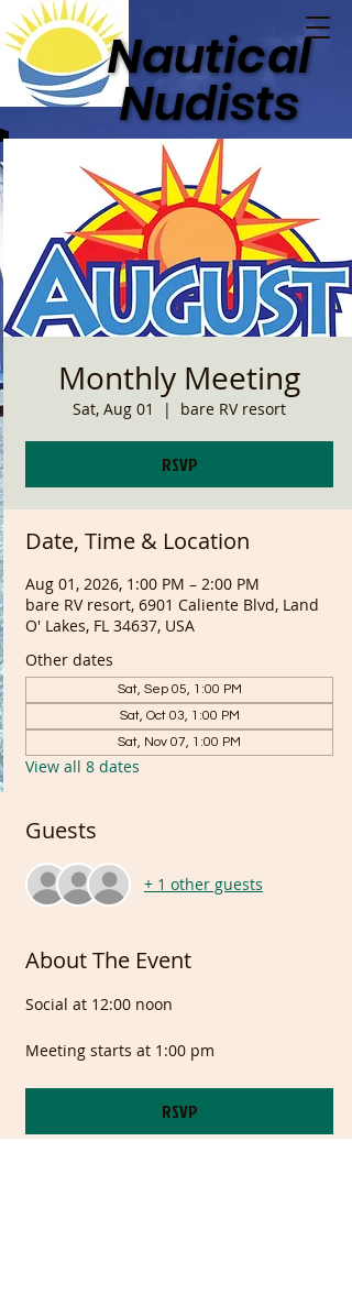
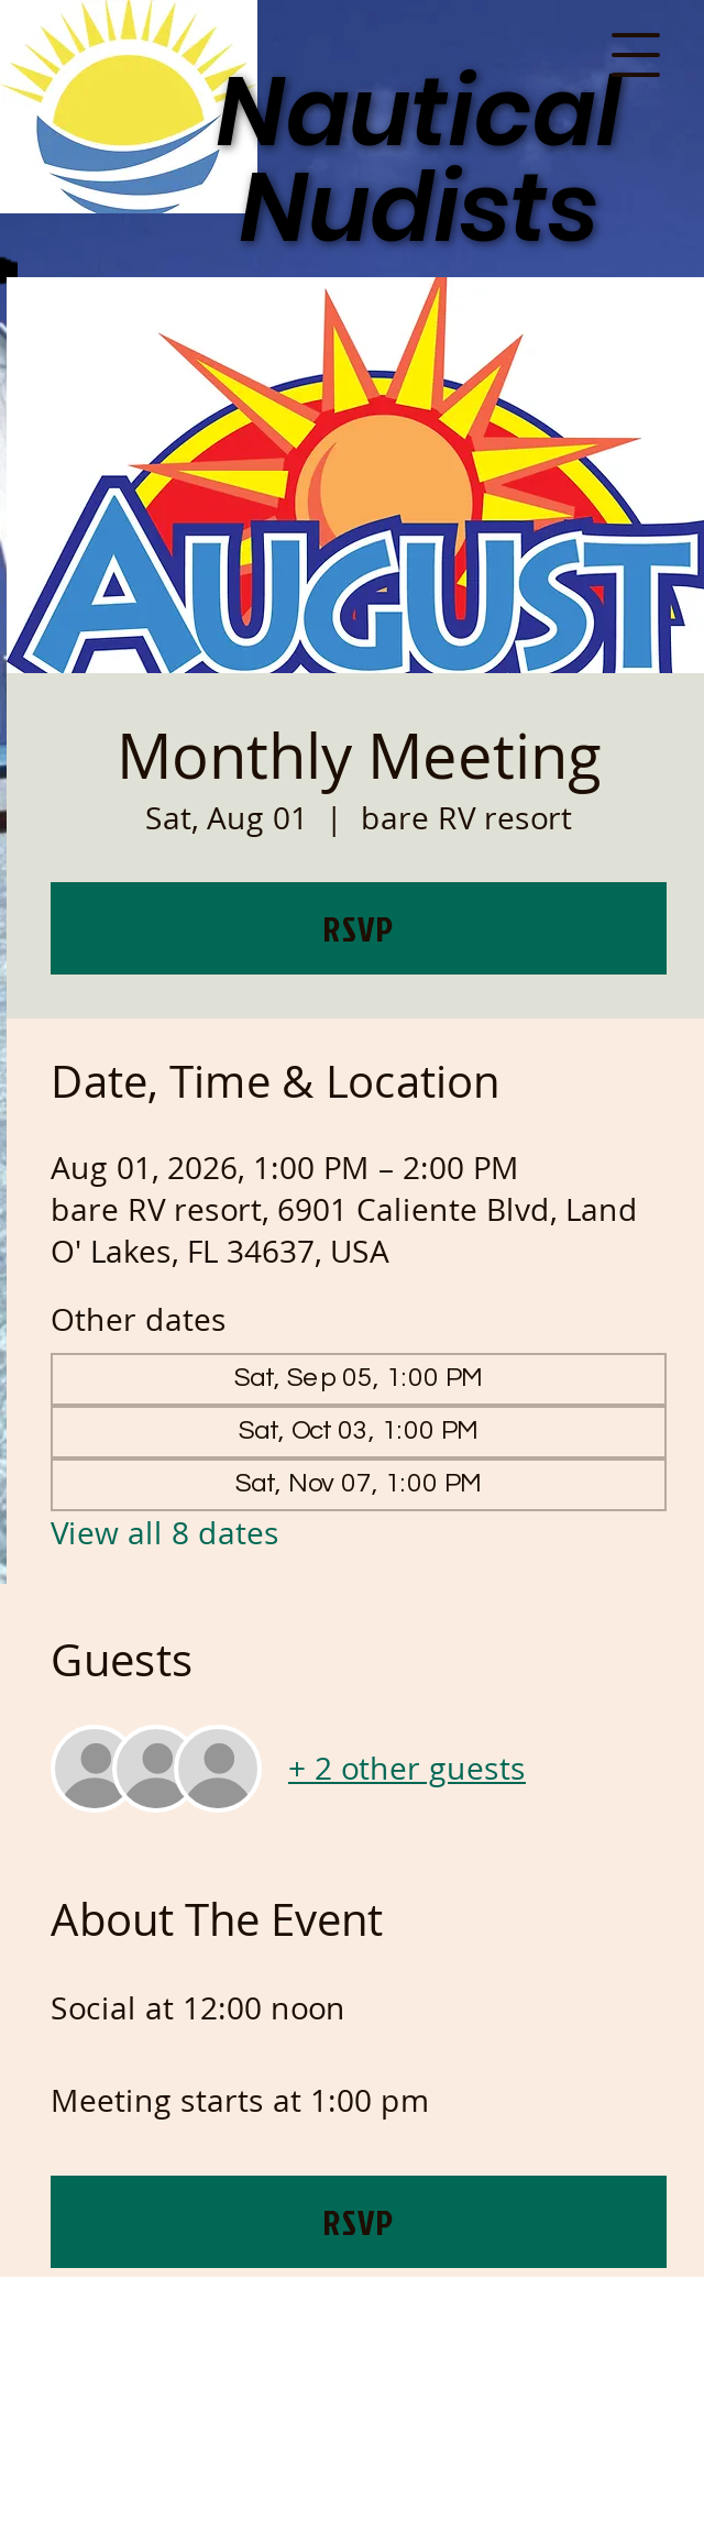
- + 1 other guests
+ + 2 other guests
